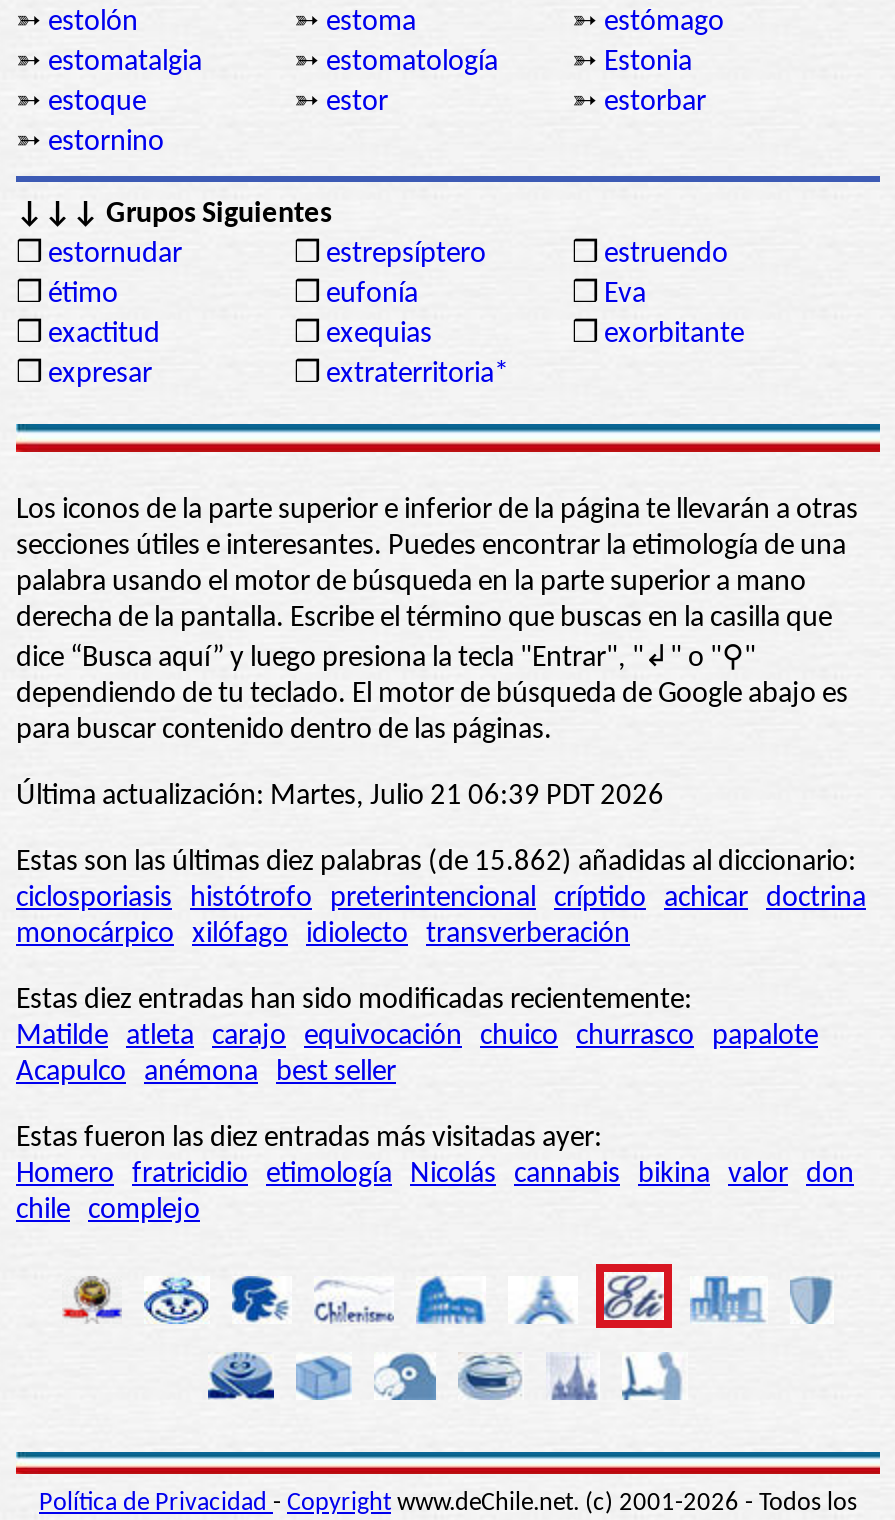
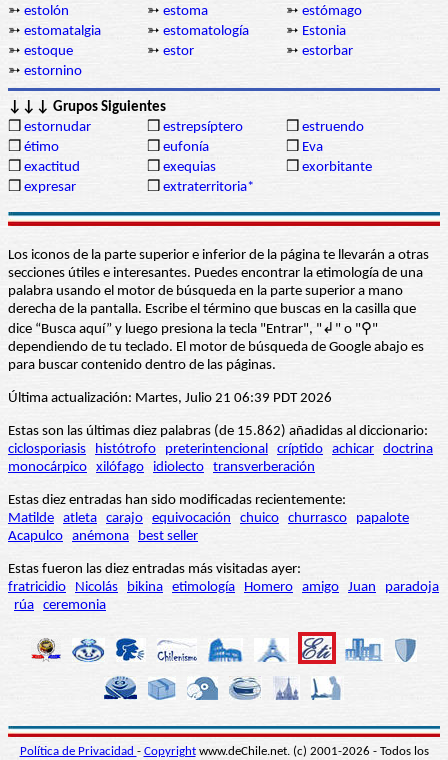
- Homero fratricidio etimología Nicolás cannabis bikina valor don
- chile complejo
+ fratricidio Nicolás bikina etimología Homero amigo Juan paradoja
+ rúa ceremonia
